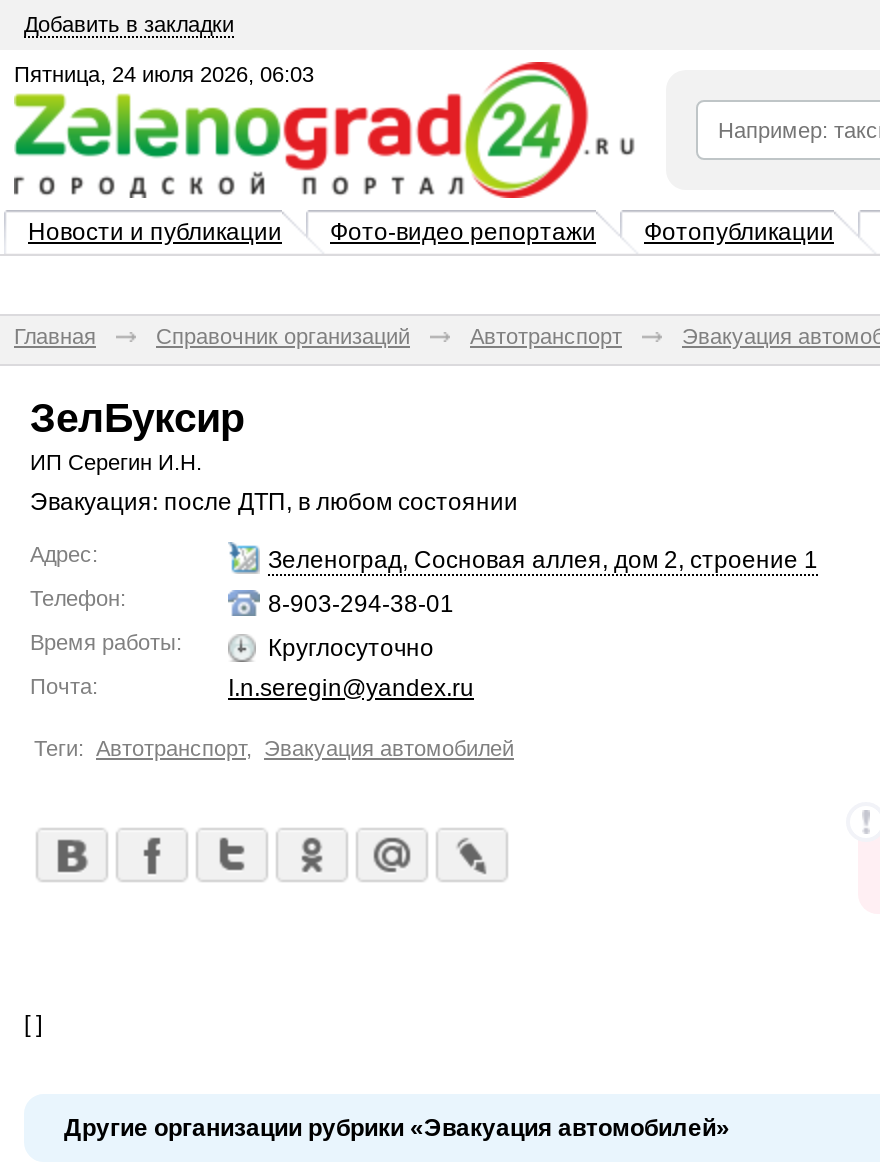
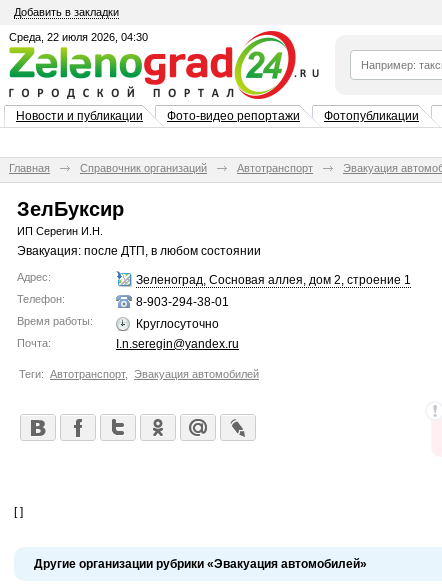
- Пятница, 24 июля 2026, 06:03
+ Среда, 22 июля 2026, 04:30
